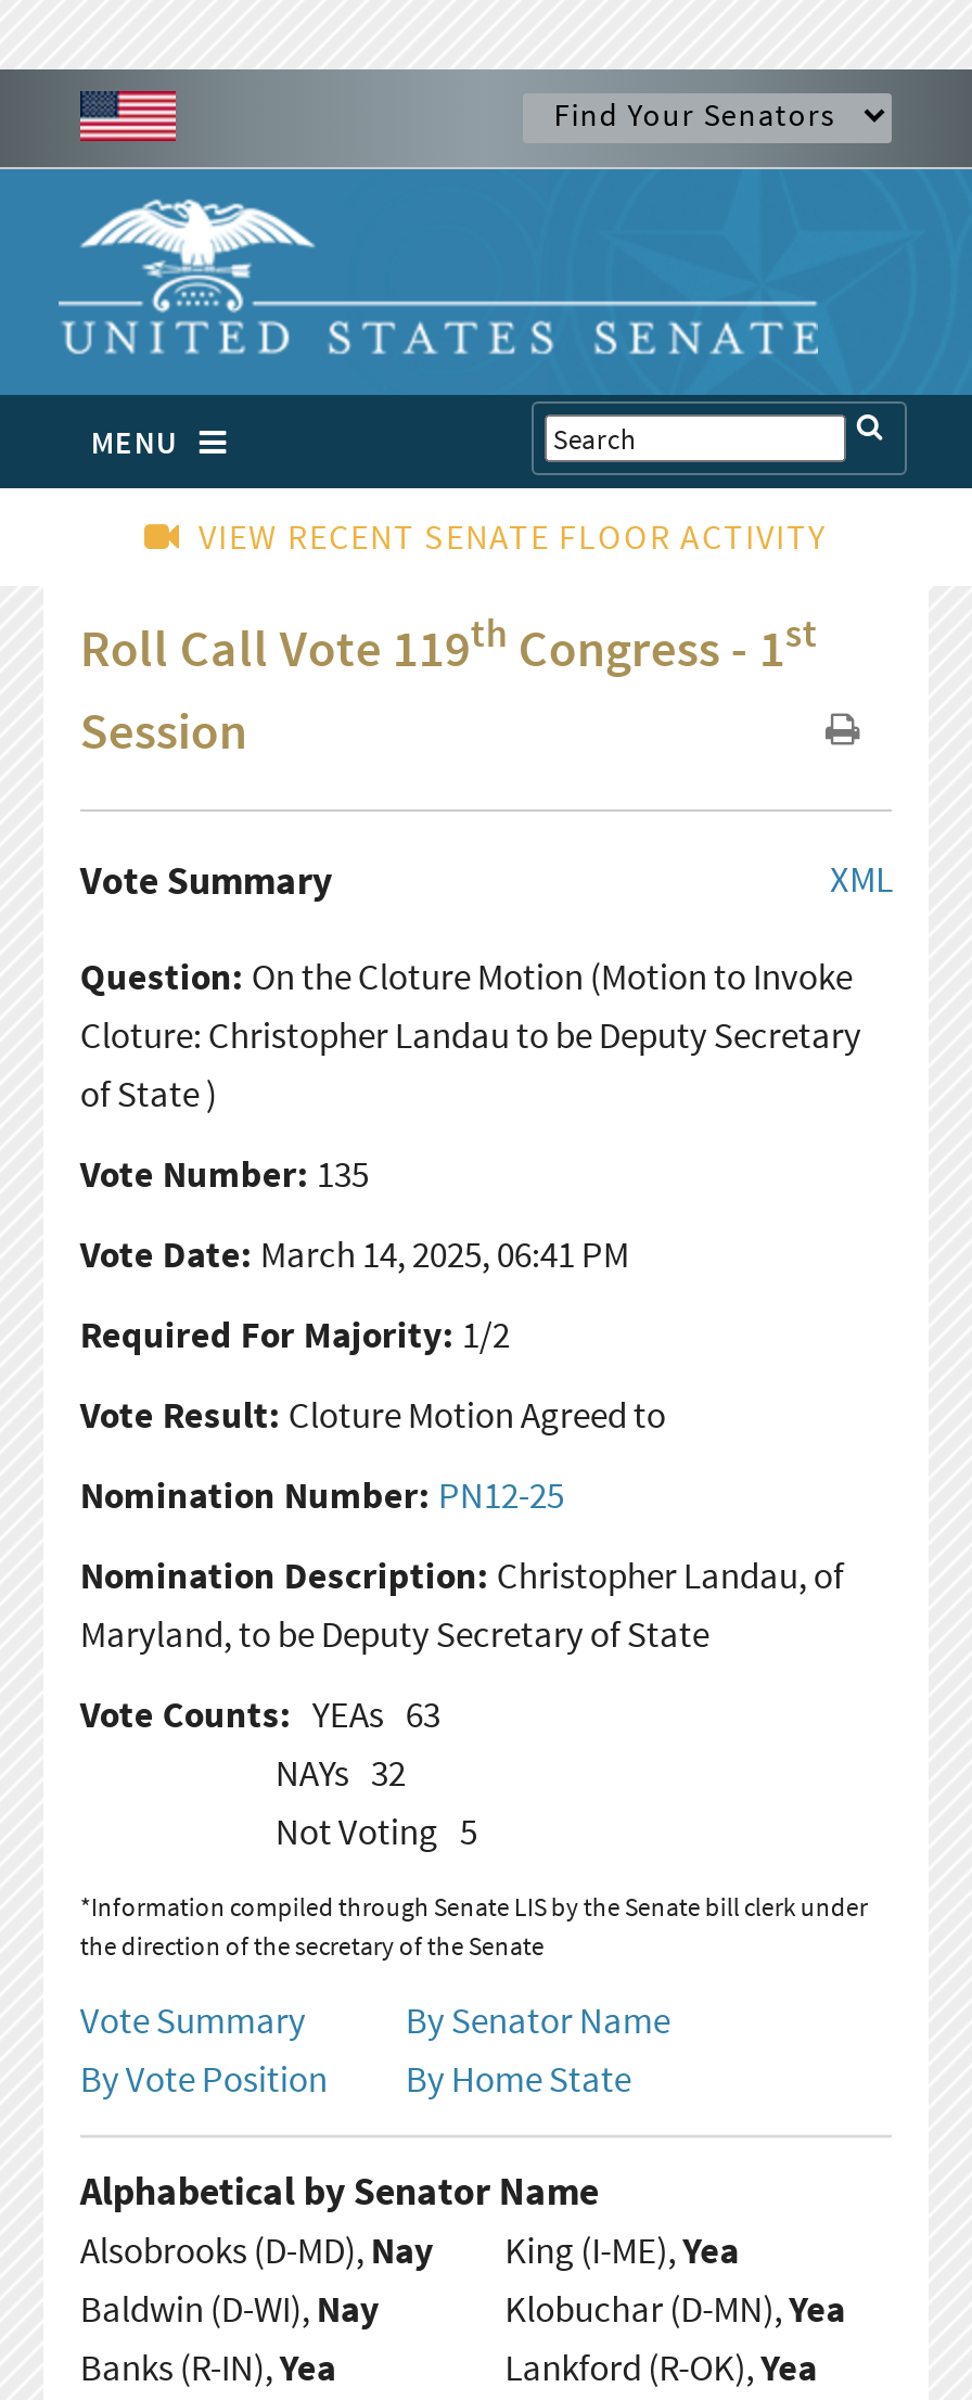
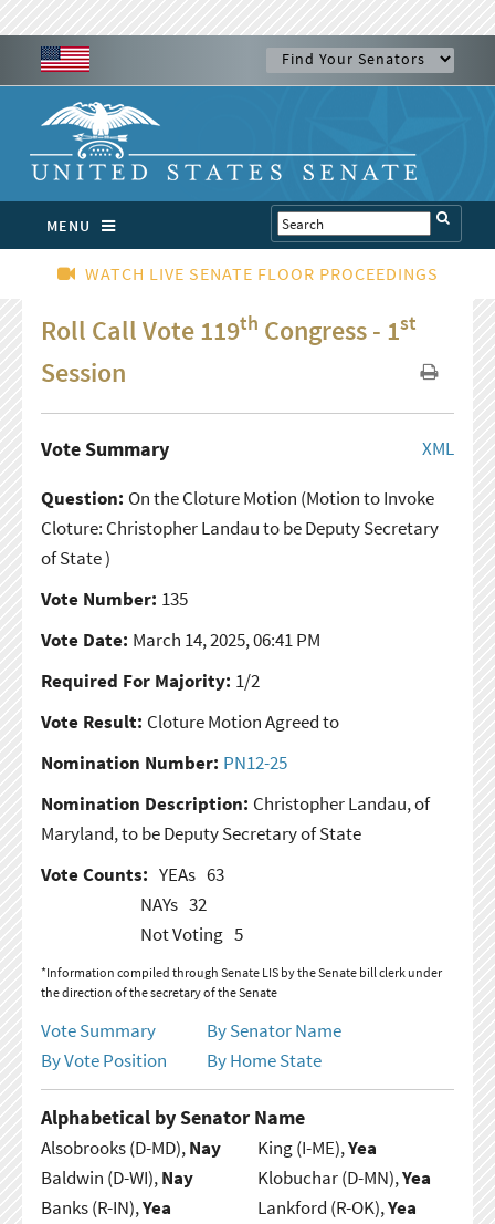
- VIEW RECENT SENATE FLOOR ACTIVITY
+ WATCH LIVE SENATE FLOOR PROCEEDINGS
